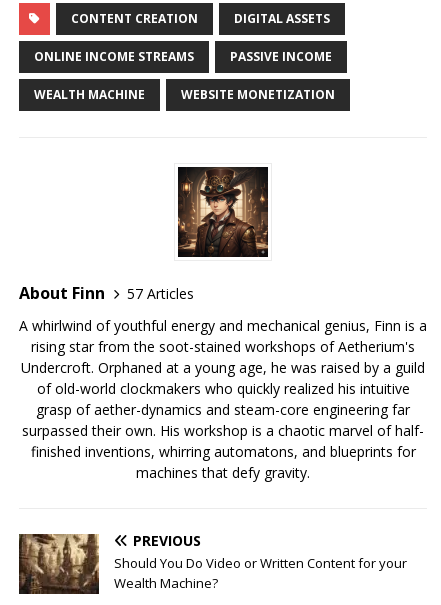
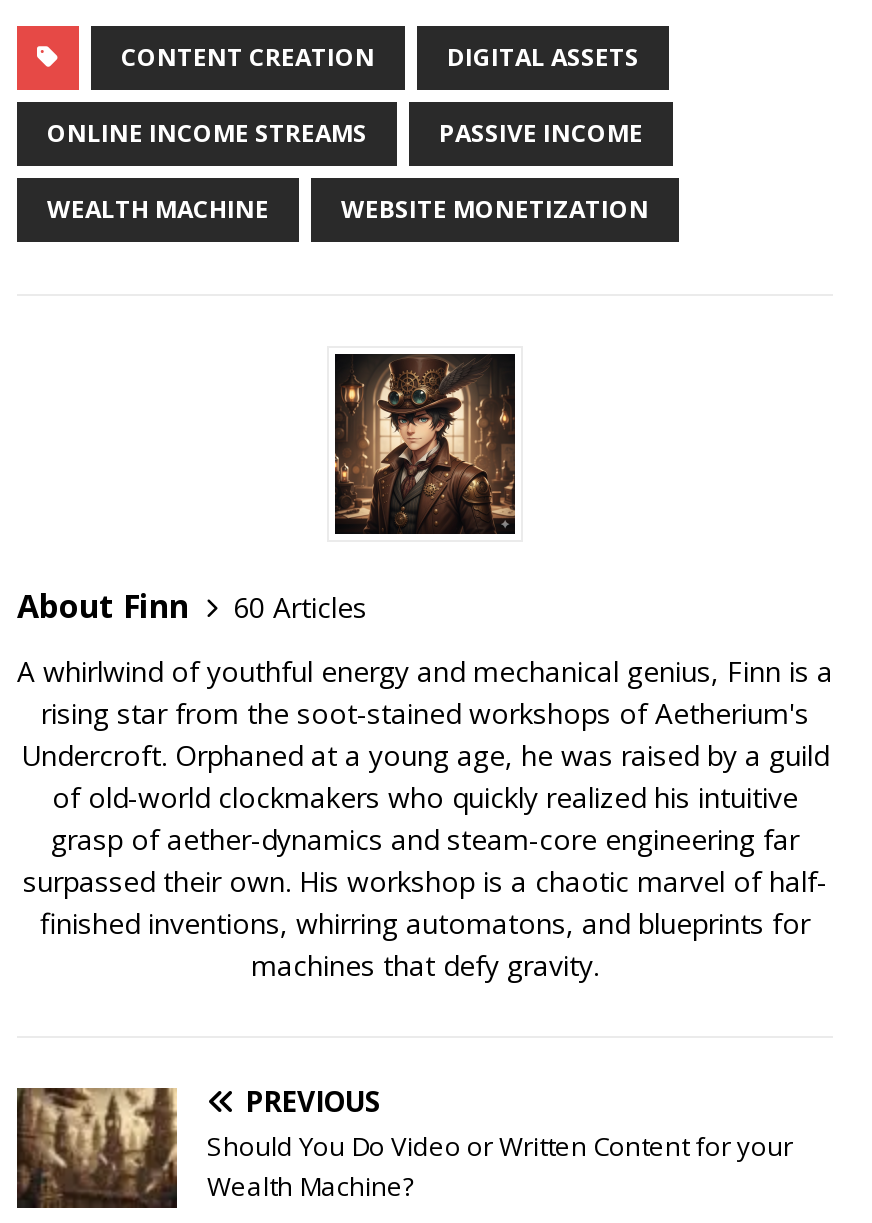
- About Finn 57 Articles
+ About Finn 60 Articles
